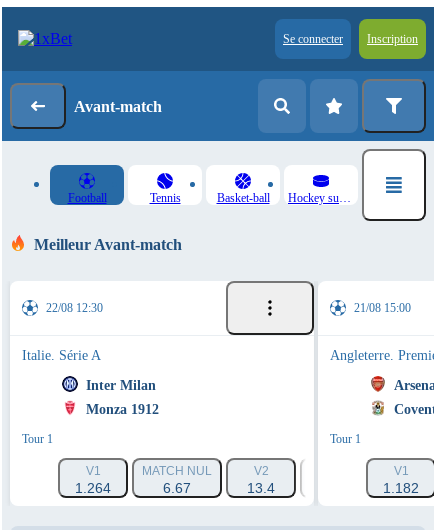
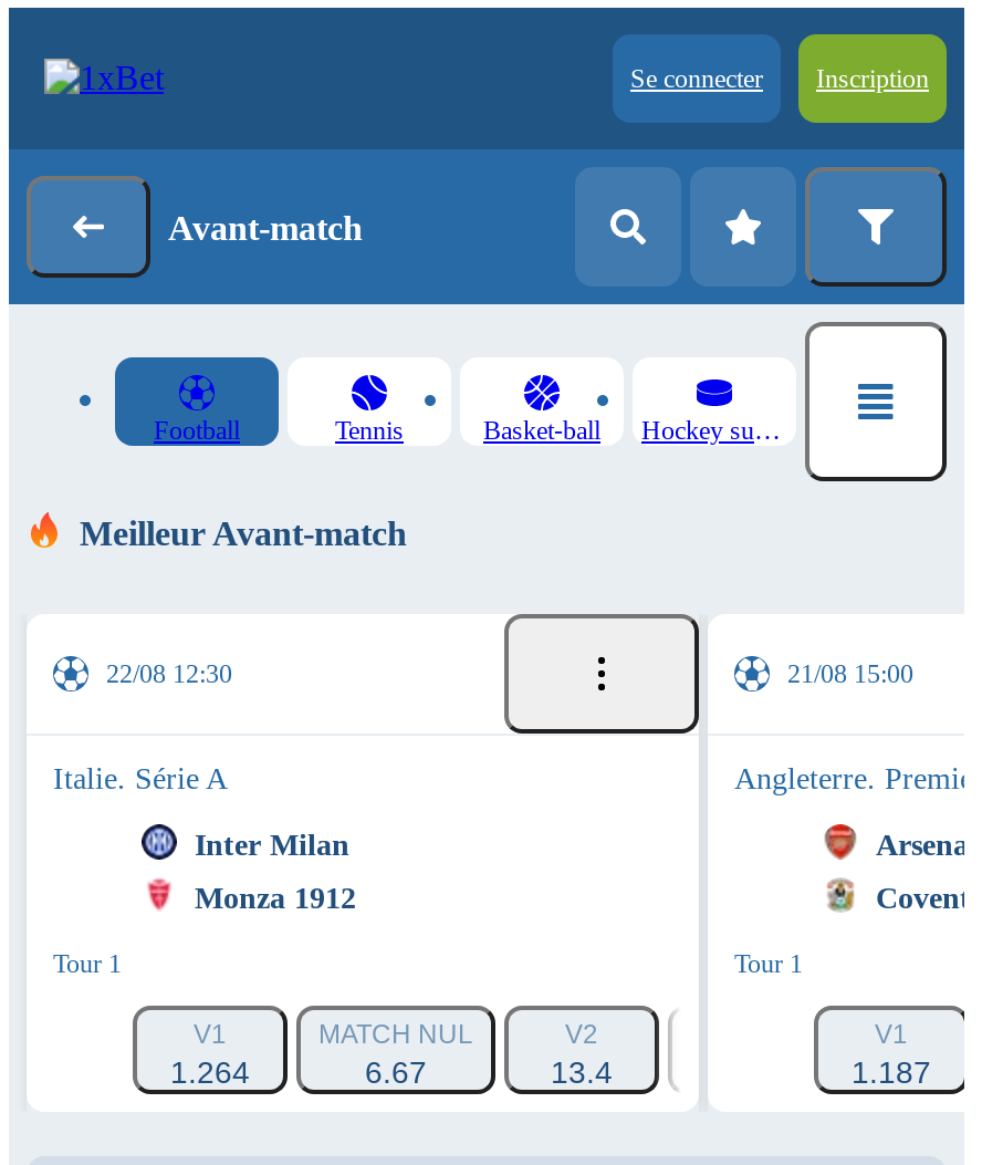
- 1.182
+ 1.187
